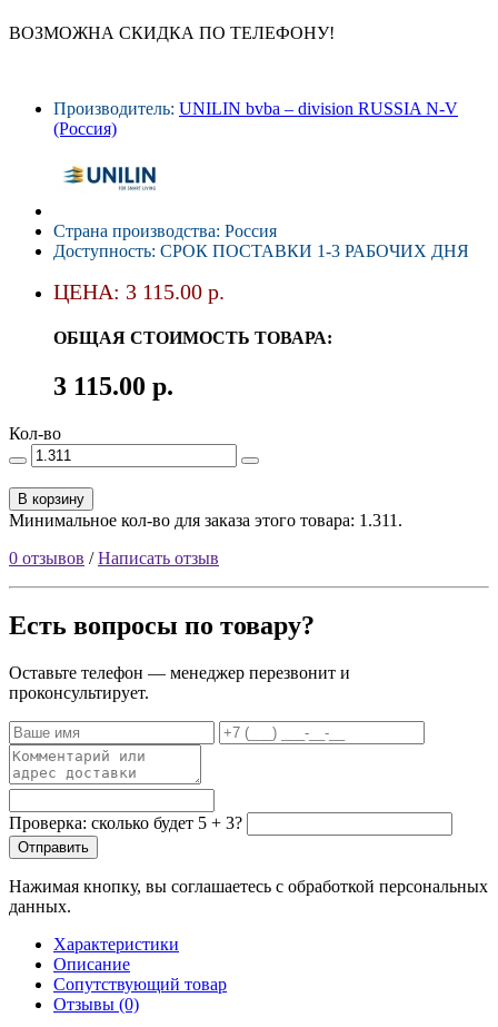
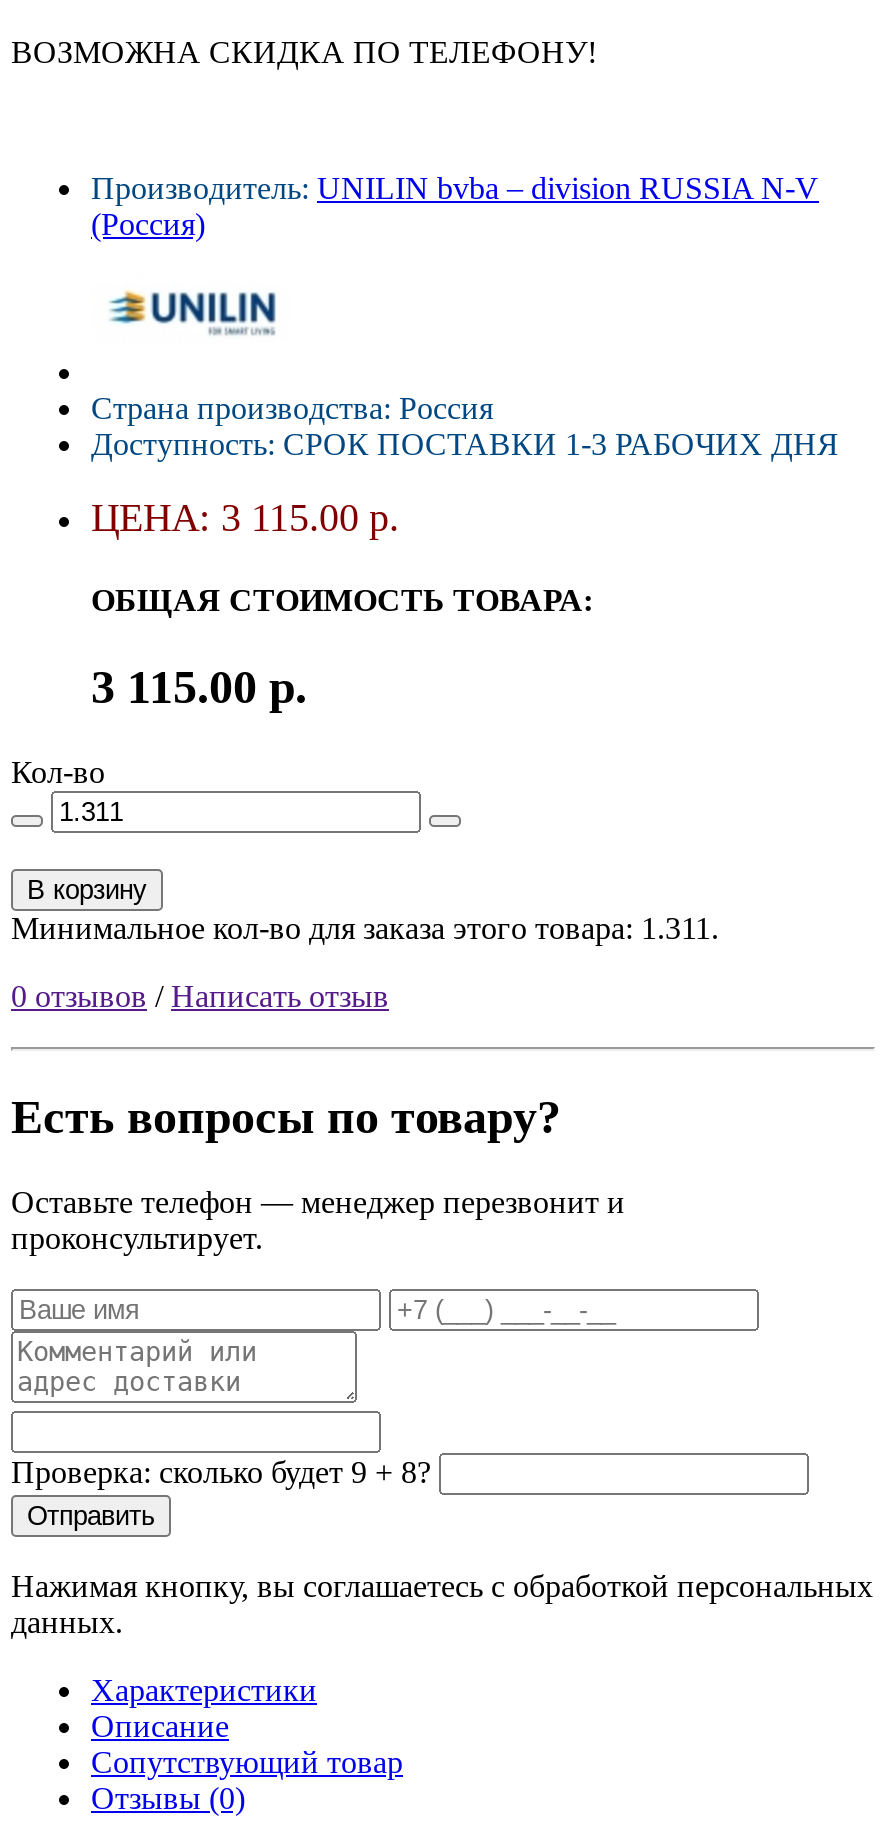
- Проверка: сколько будет 5 + 3?
+ Проверка: сколько будет 9 + 8?
